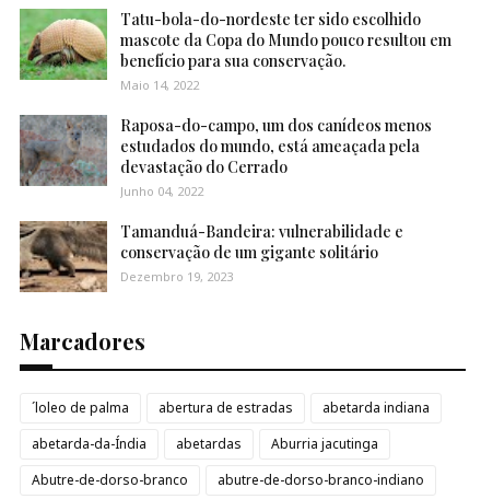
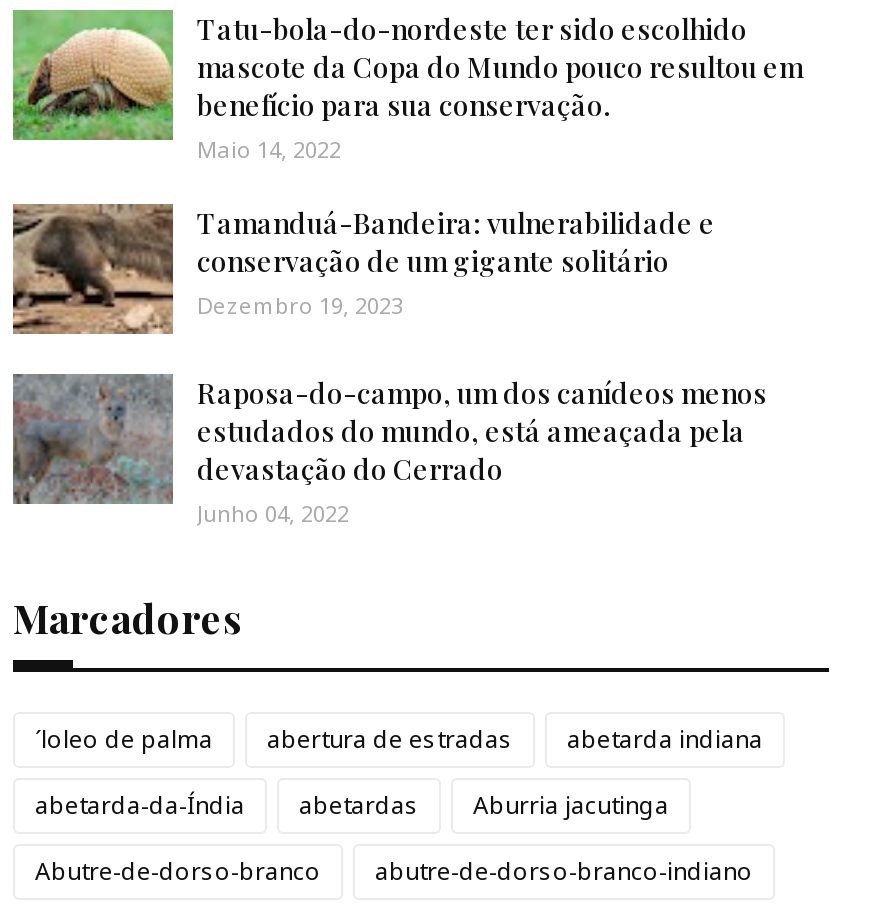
moved down: [image] | Raposa-do-campo, um dos canídeos menos | estudados do mundo, está ameaçada pela | devastação do Cerrado | Junho 04, 2022

moved up: [image] | Tamanduá-Bandeira: vulnerabilidade e | conservação de um gigante solitário | Dezembro 19, 2023
